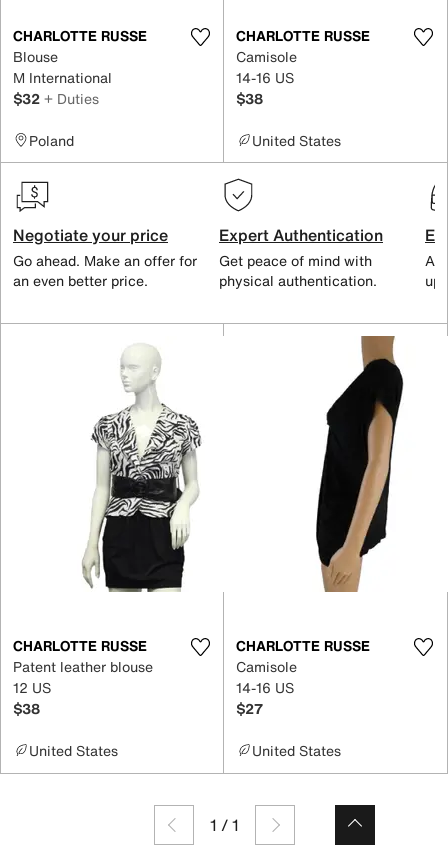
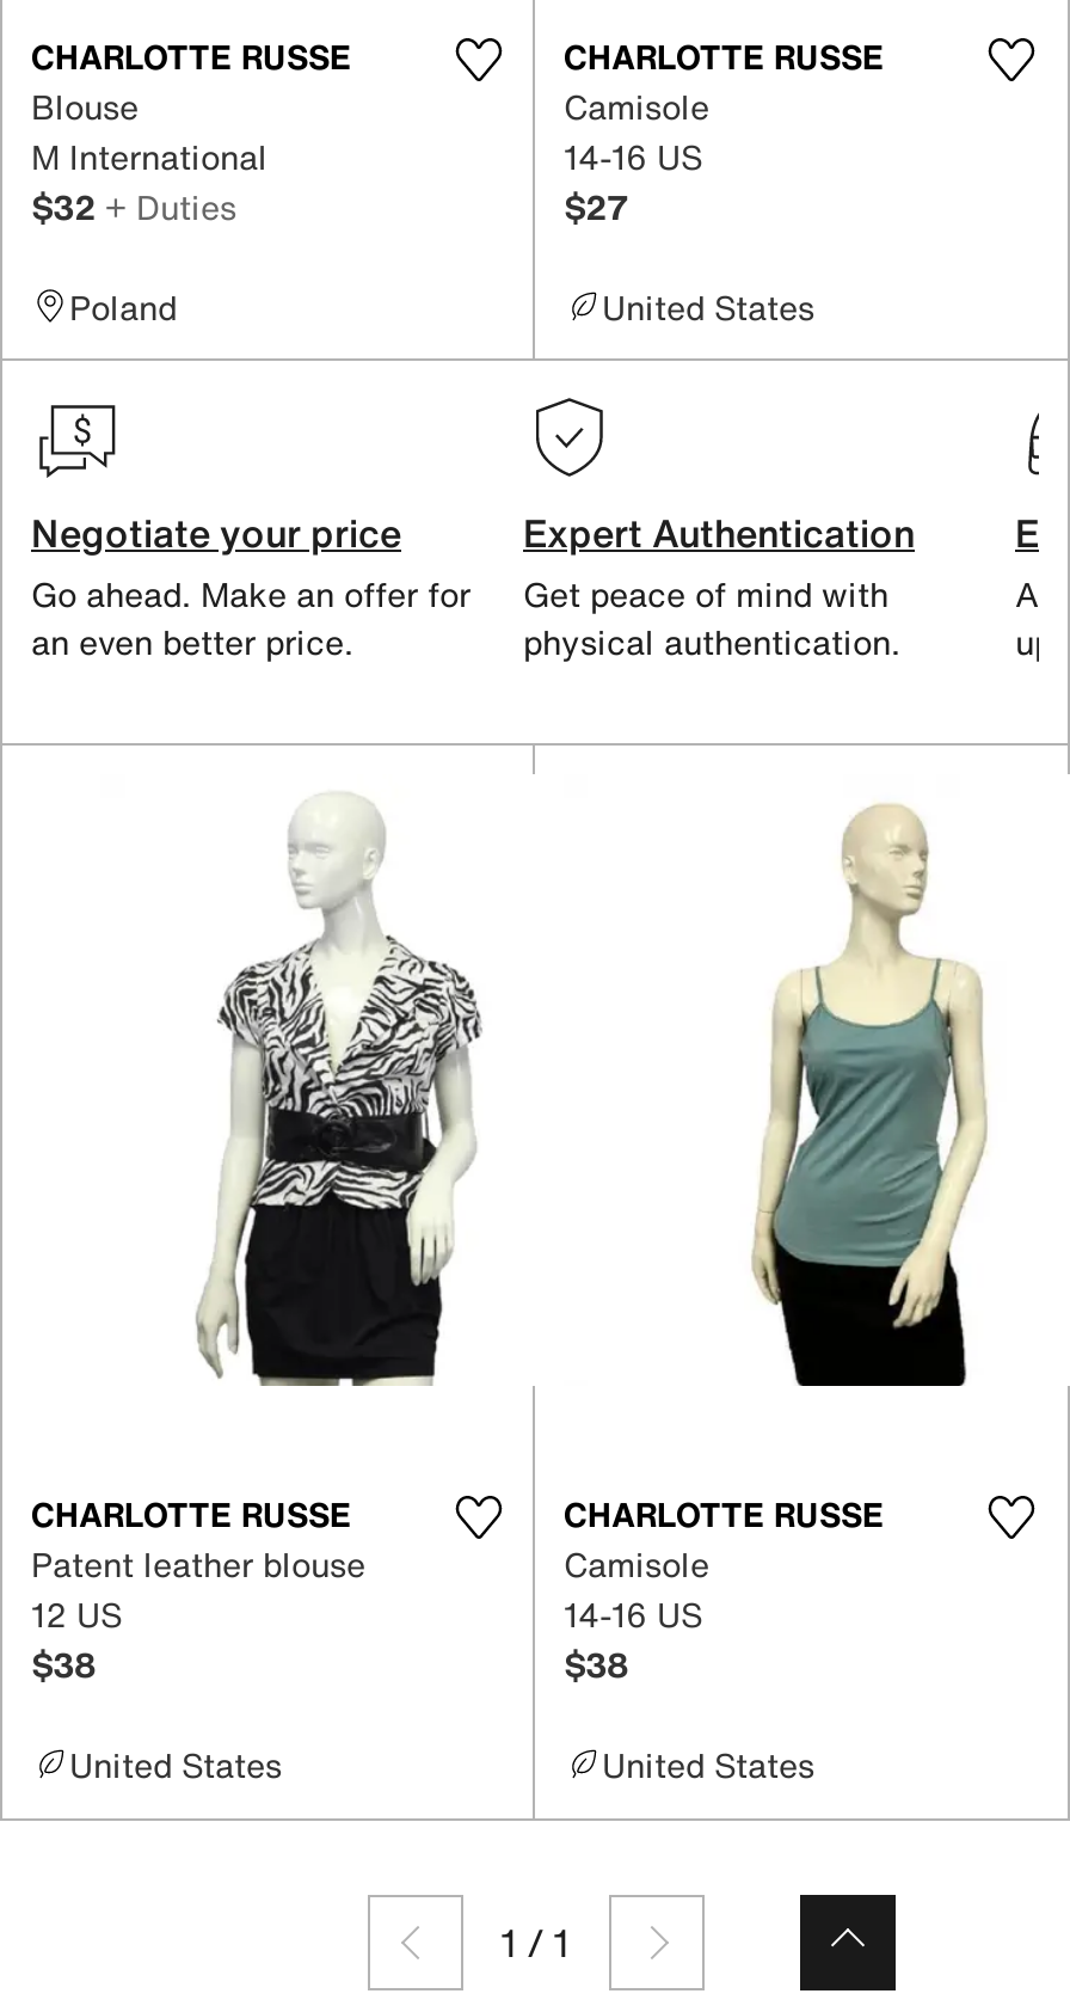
- $38
+ $27

- [image]
+ [image]

- $27
+ $38
